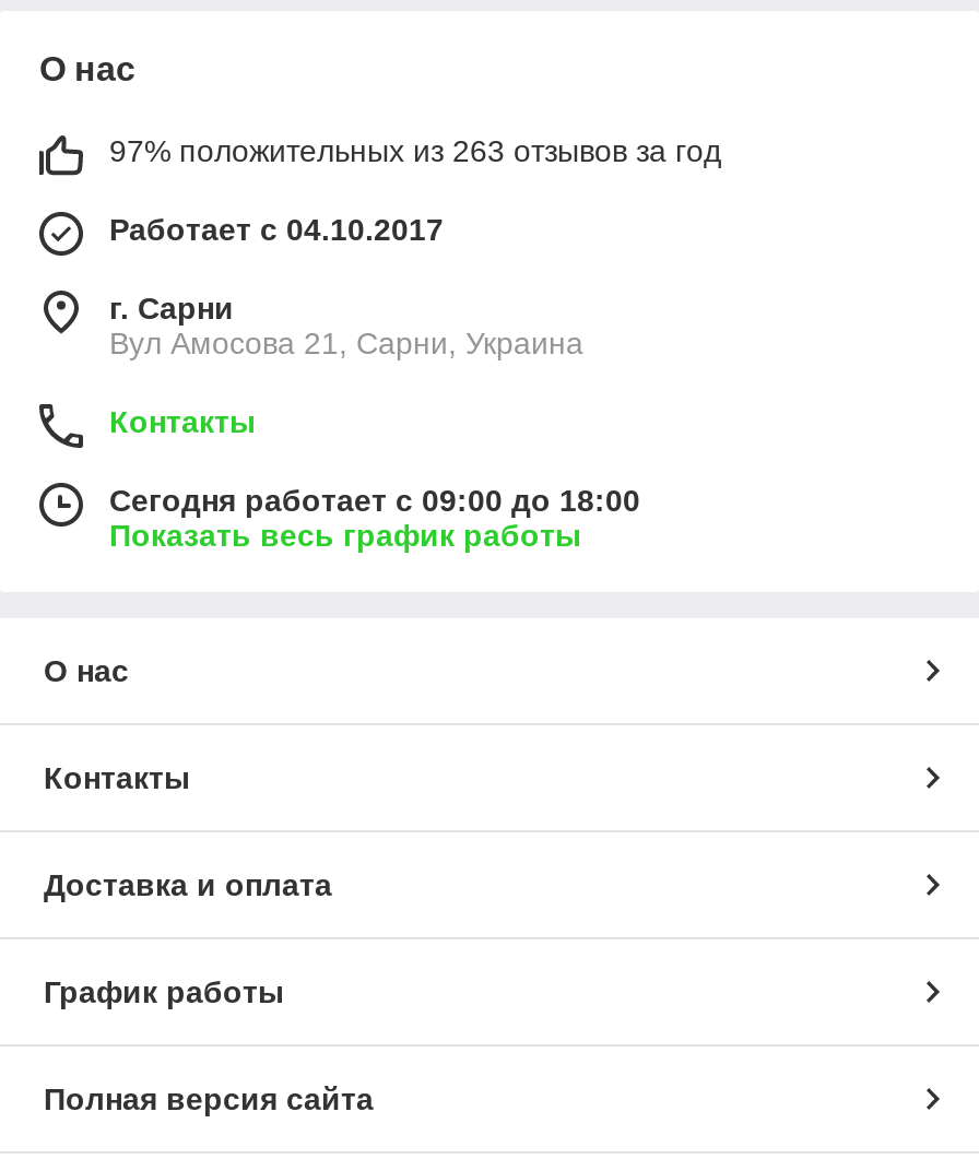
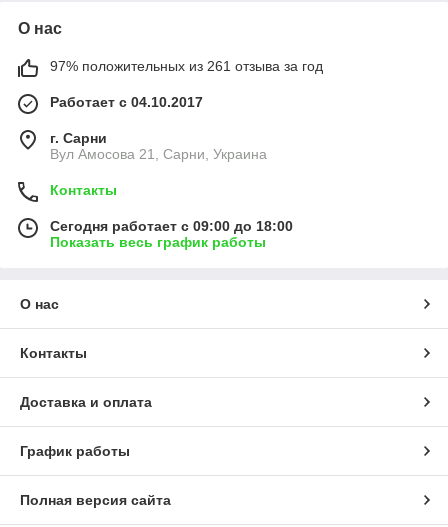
- 97% положительных из 263 отзывов за год
+ 97% положительных из 261 отзыва за год
